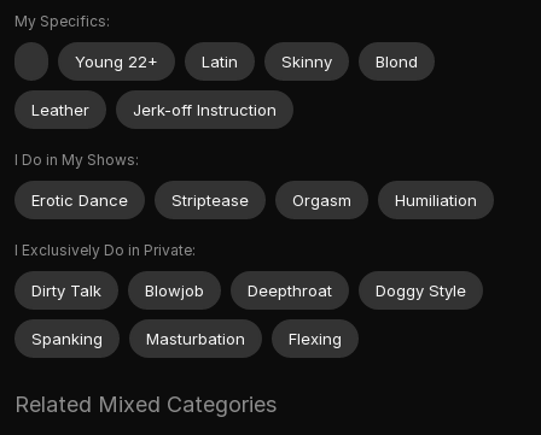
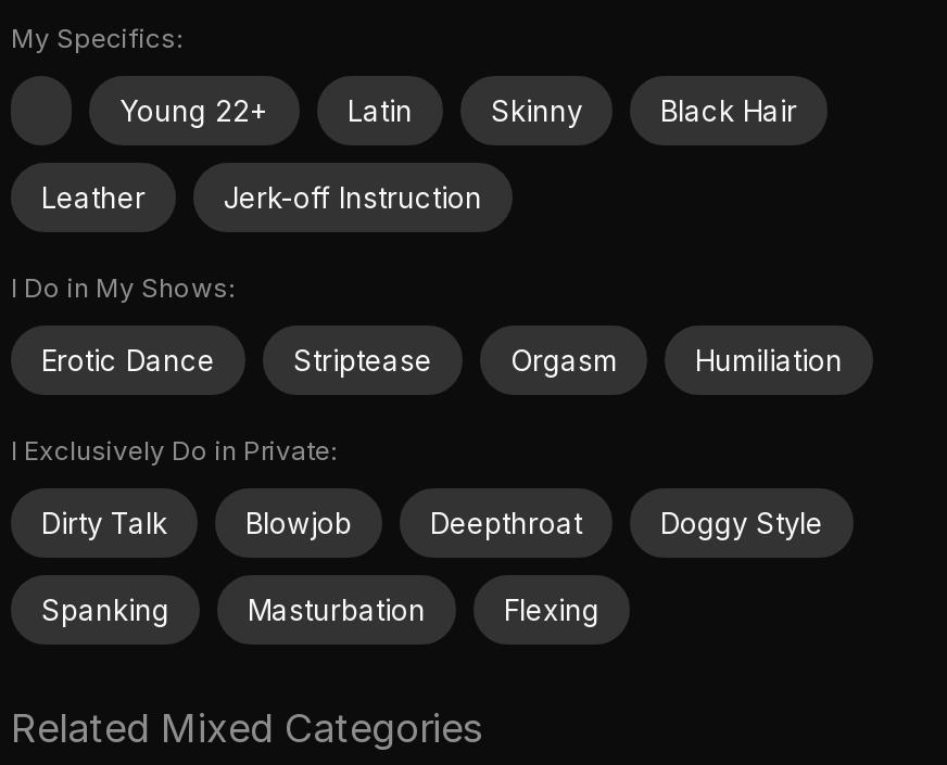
- Blond
+ Black Hair
